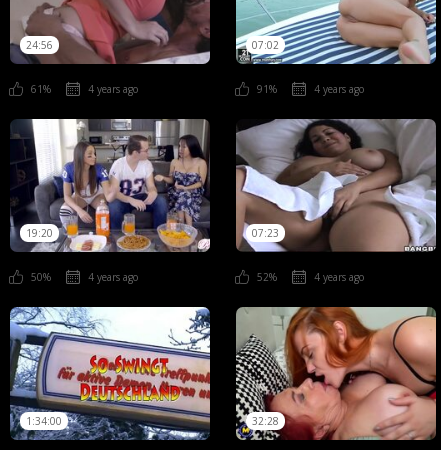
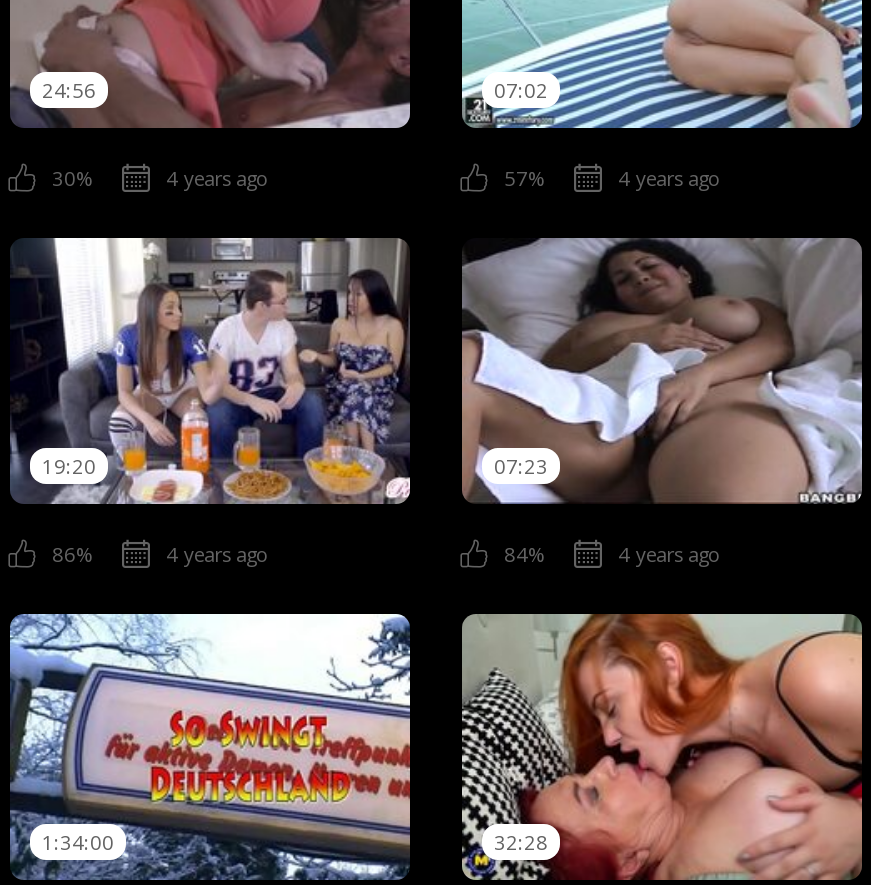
- 61%
+ 30%

- 91%
+ 57%

- 50%
+ 86%

- 52%
+ 84%
